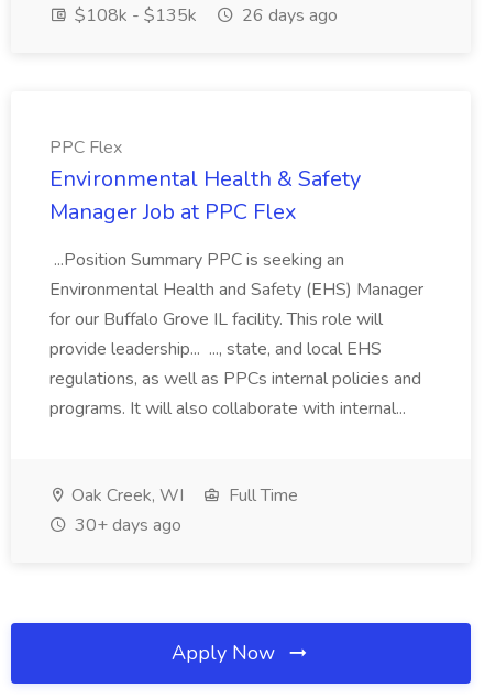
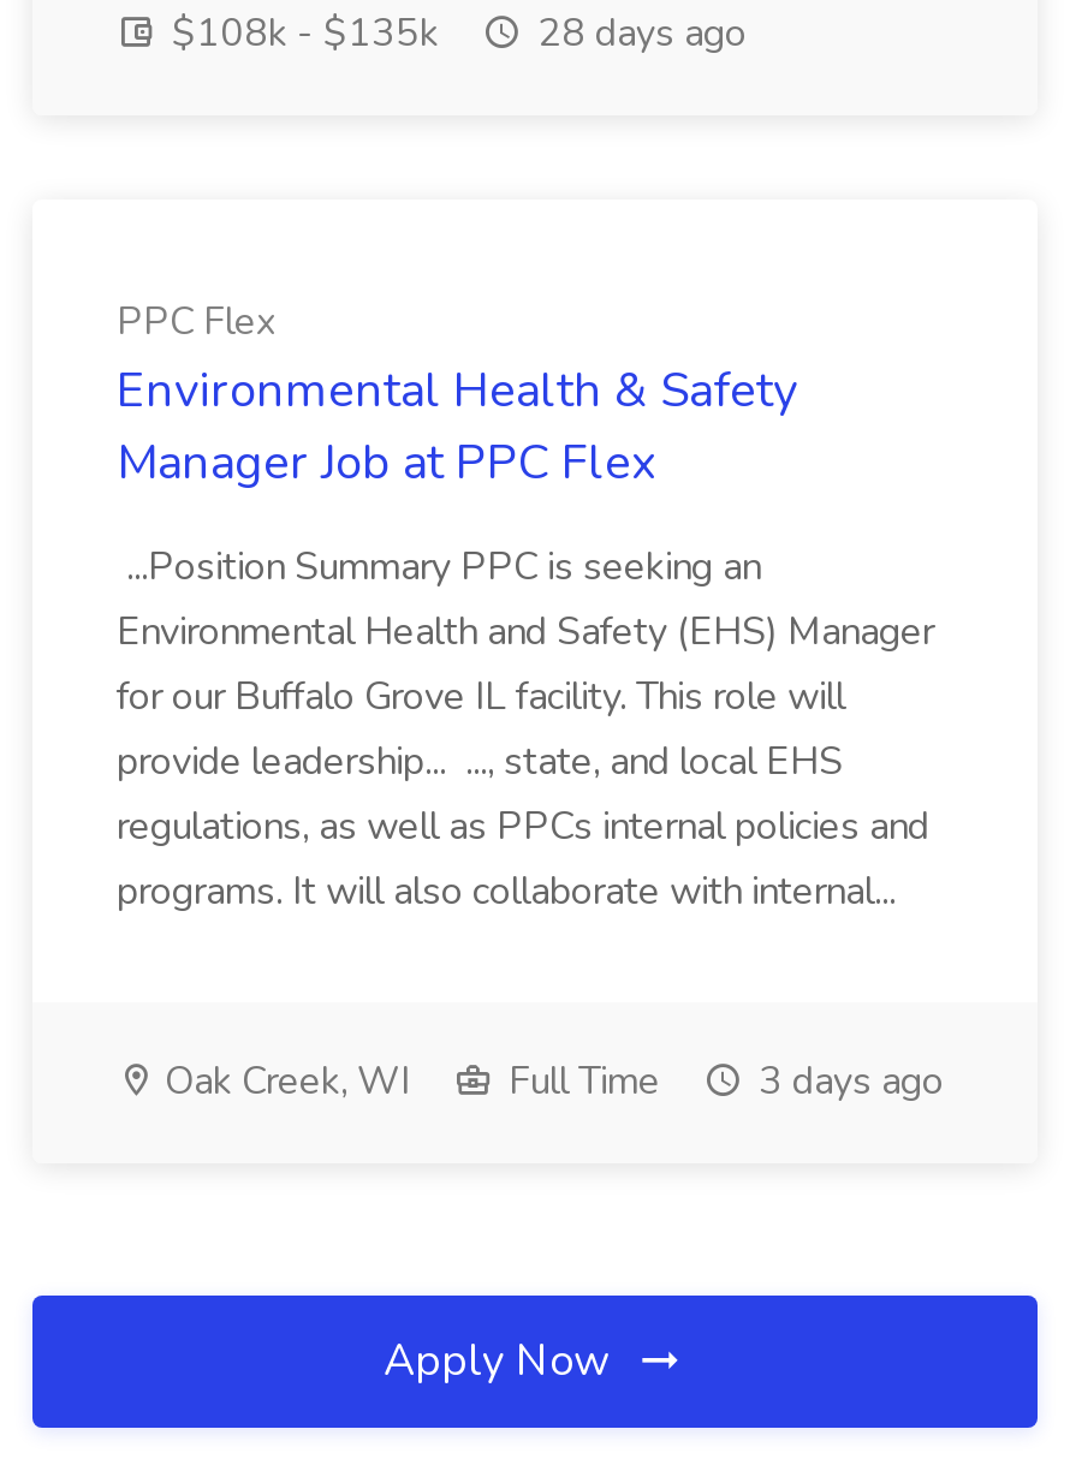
- $108k - $135k 26 days ago
+ $108k - $135k 28 days ago

- 30+ days ago
+ 3 days ago
